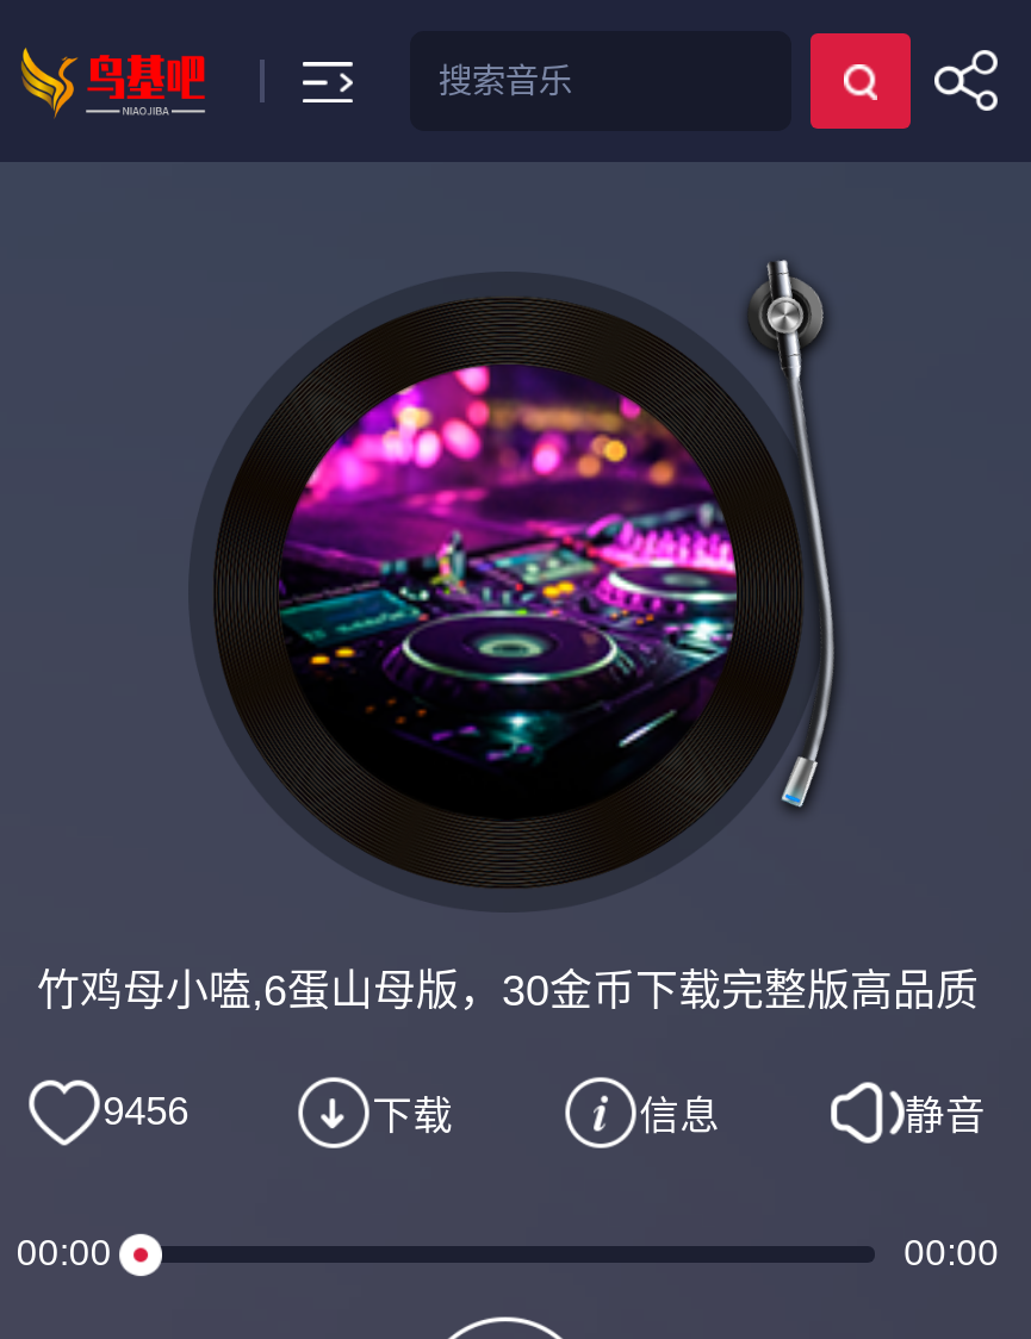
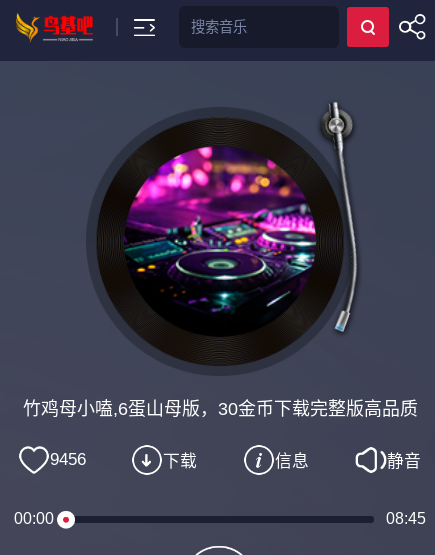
- 00:00
+ 08:45
